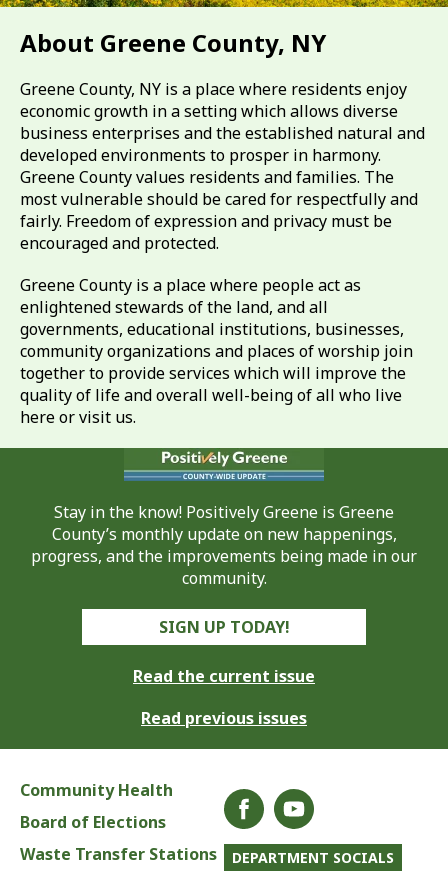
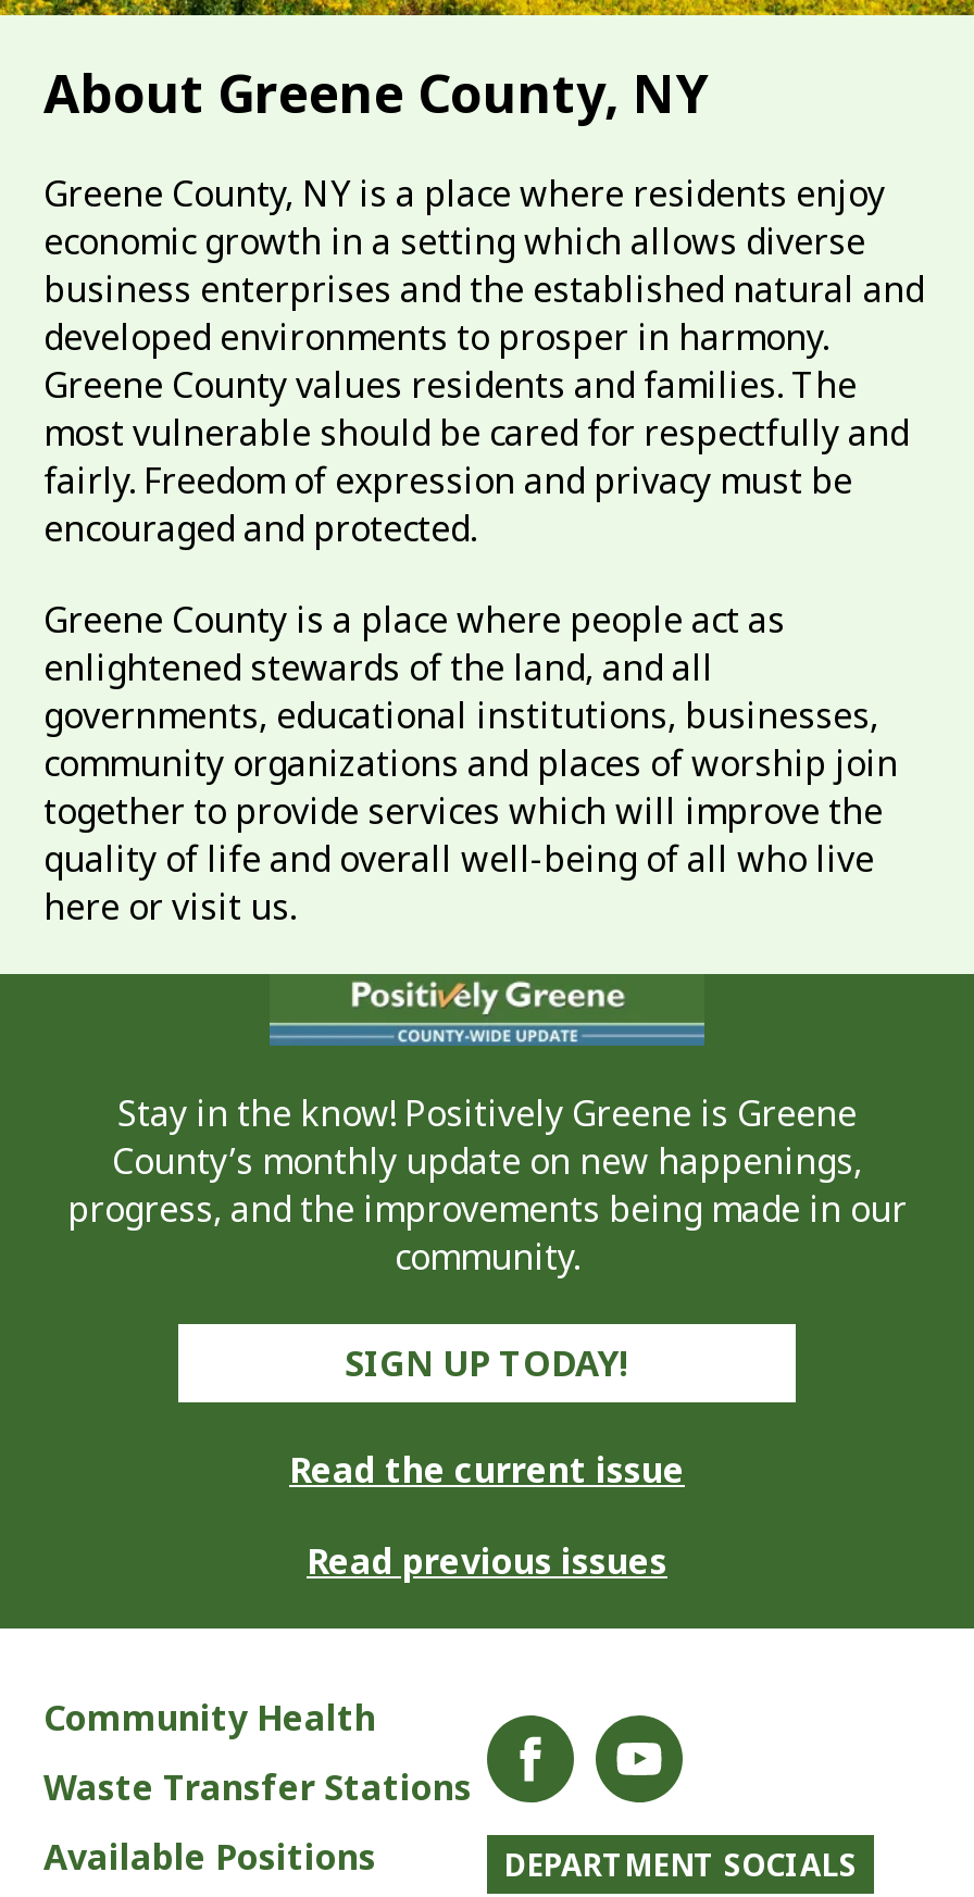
- Board of Elections

moved up: Waste Transfer Stations

+ Available Positions
